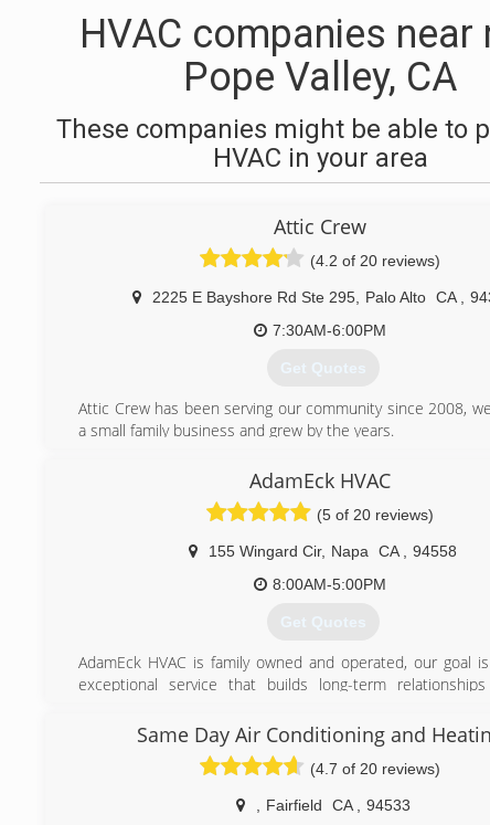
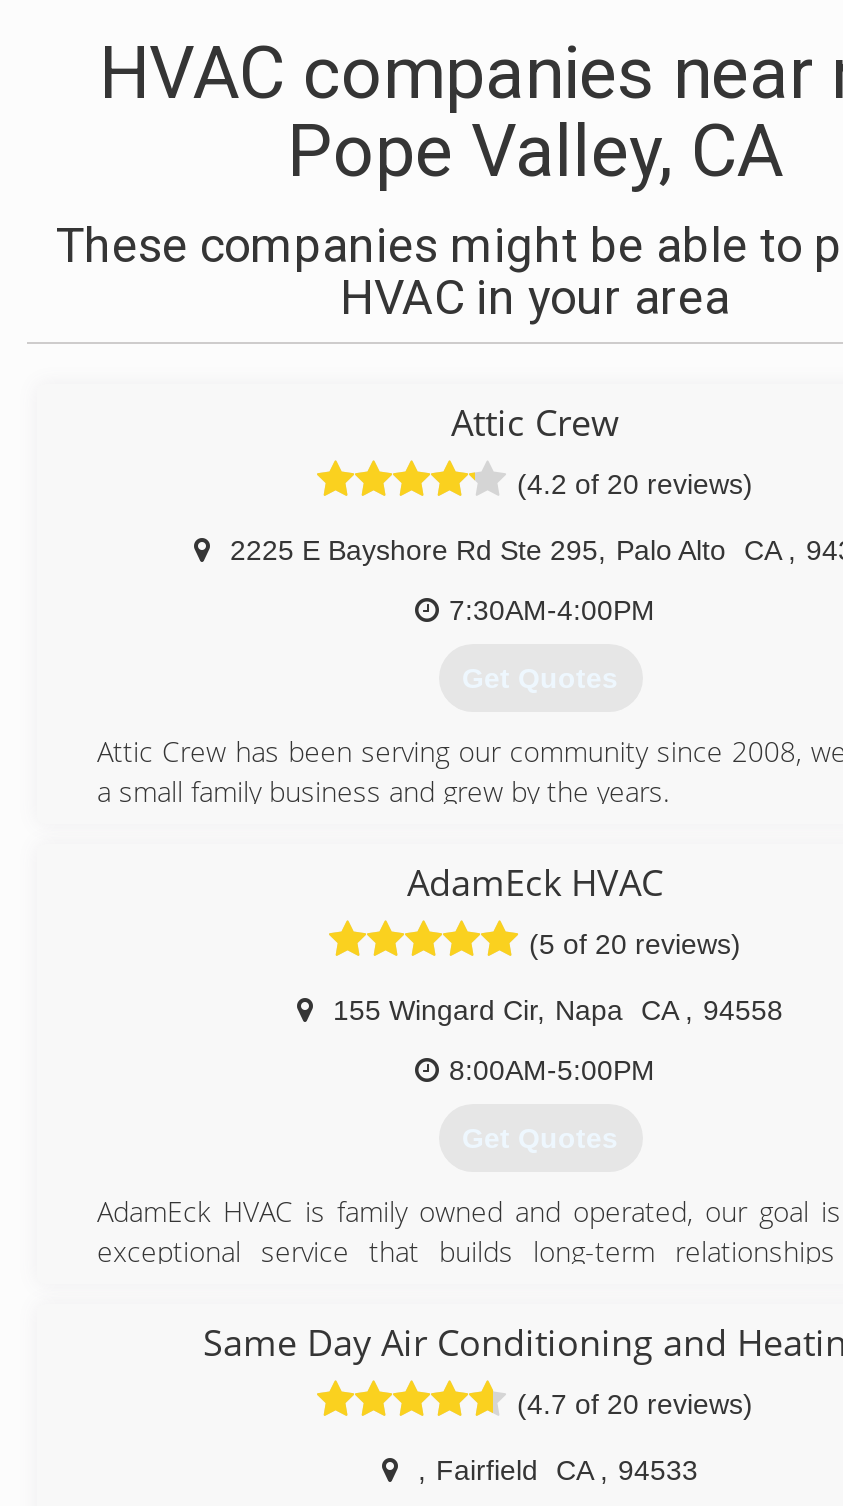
- 7:30AM-6:00PM
+ 7:30AM-4:00PM
